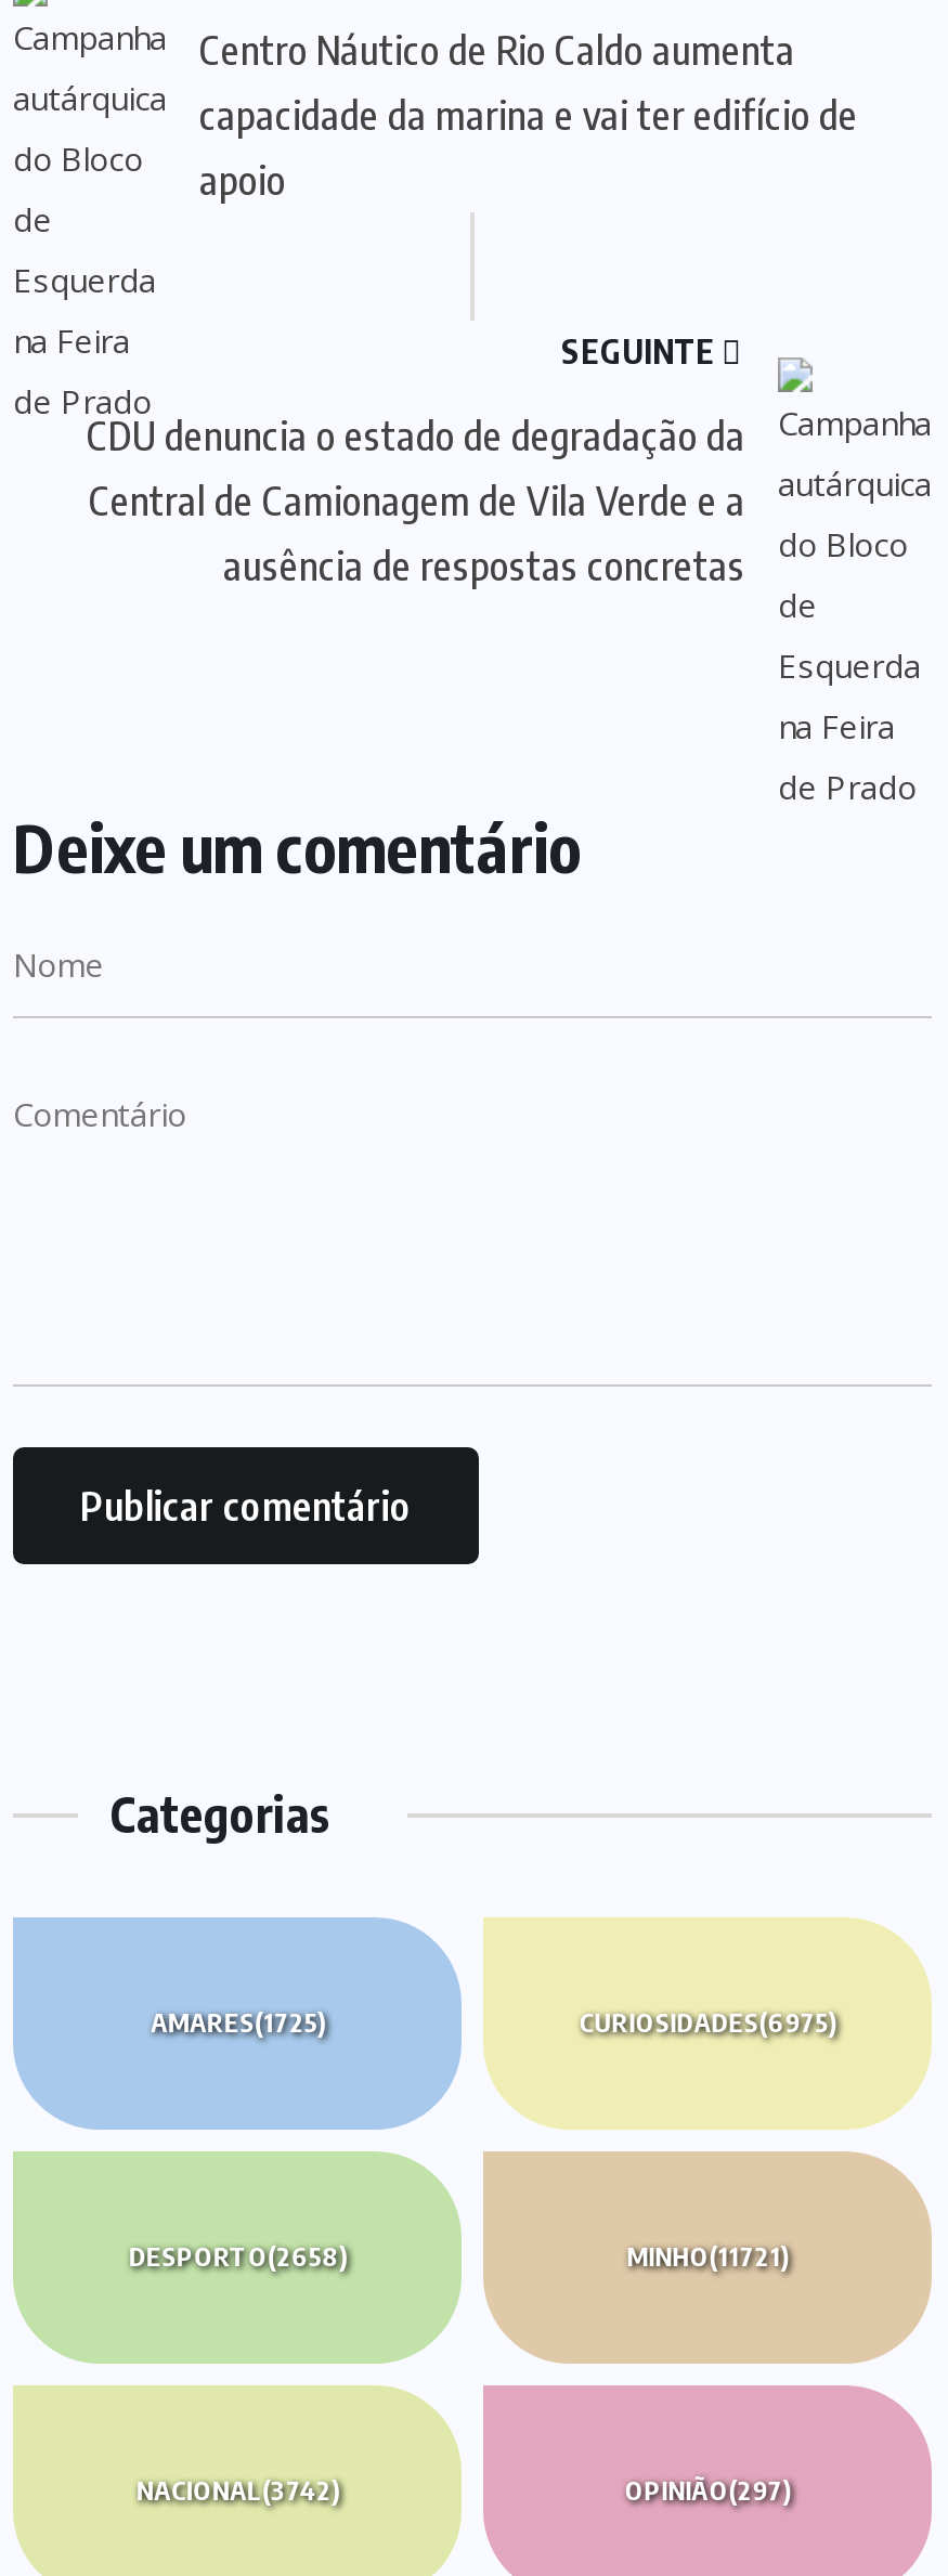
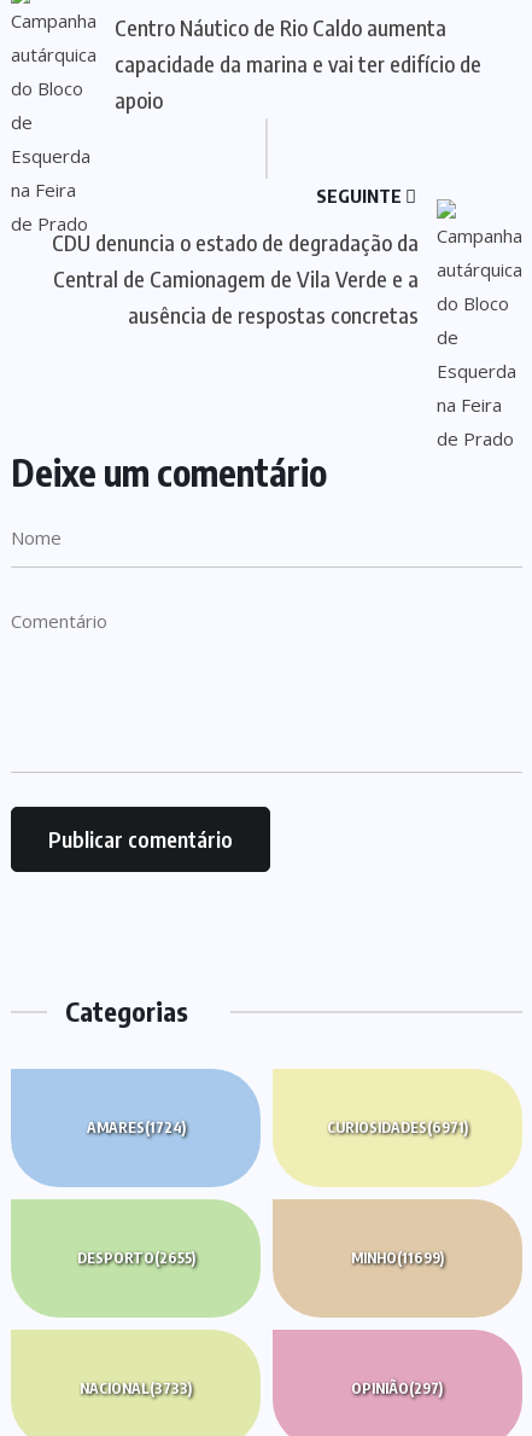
- AMARES(1725)
+ AMARES(1724)

- CURIOSIDADES(6975)
+ CURIOSIDADES(6971)

- DESPORTO(2658)
+ DESPORTO(2655)

- MINHO(11721)
+ MINHO(11699)

- NACIONAL(3742)
+ NACIONAL(3733)
